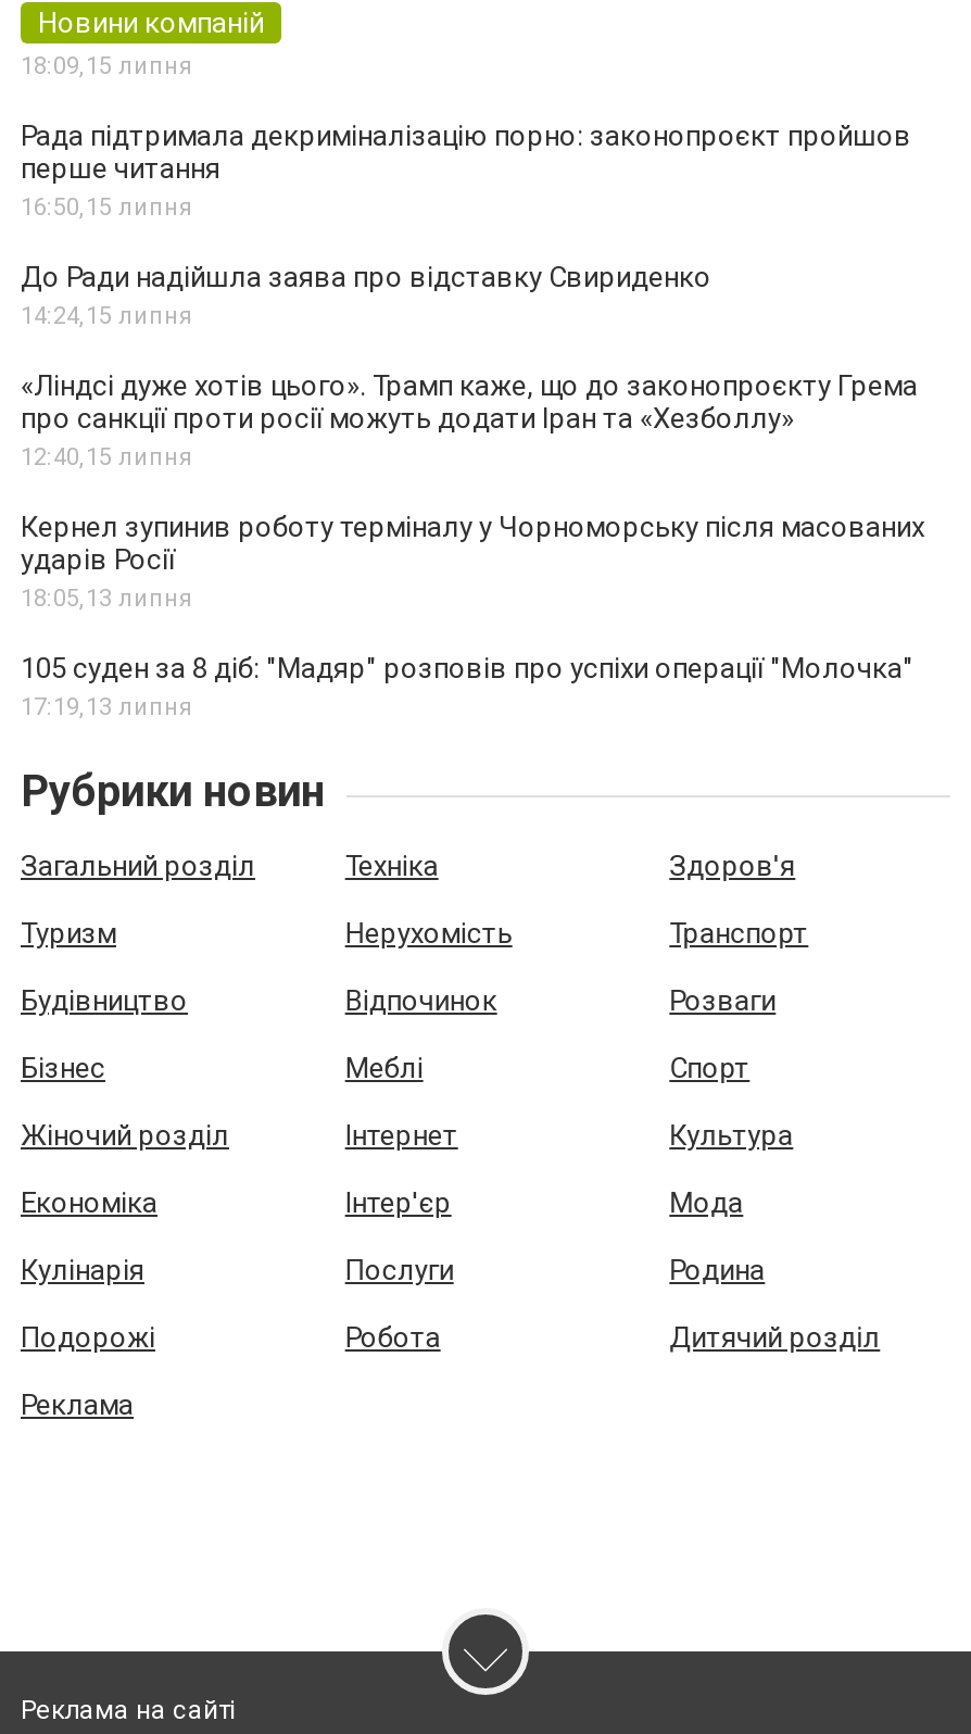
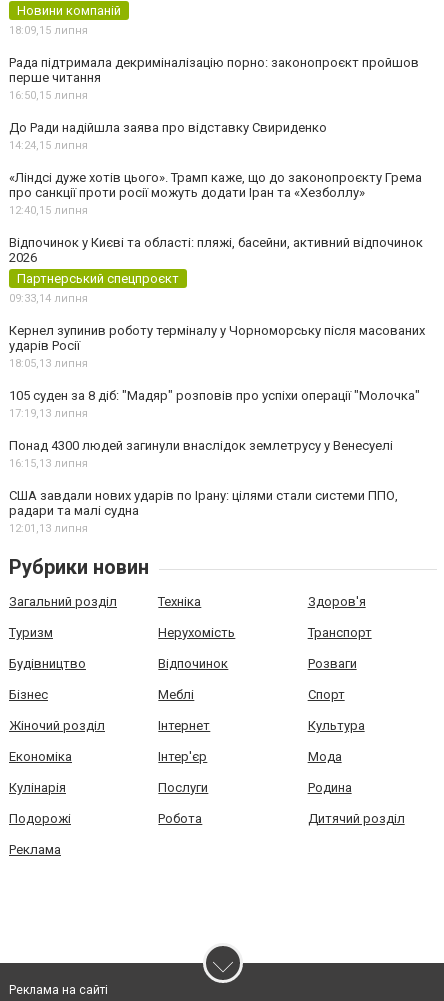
+ Відпочинок у Києві та області: пляжі, басейни, активний відпочинок
+ 2026
+ Партнерський спецпроєкт
+ 09:33,14 липня

+ Понад 4300 людей загинули внаслідок землетрусу у Венесуелі
+ 16:15,13 липня
+ США завдали нових ударів по Ірану: цілями стали системи ППО,
+ радари та малі судна
+ 12:01, 13 липня
